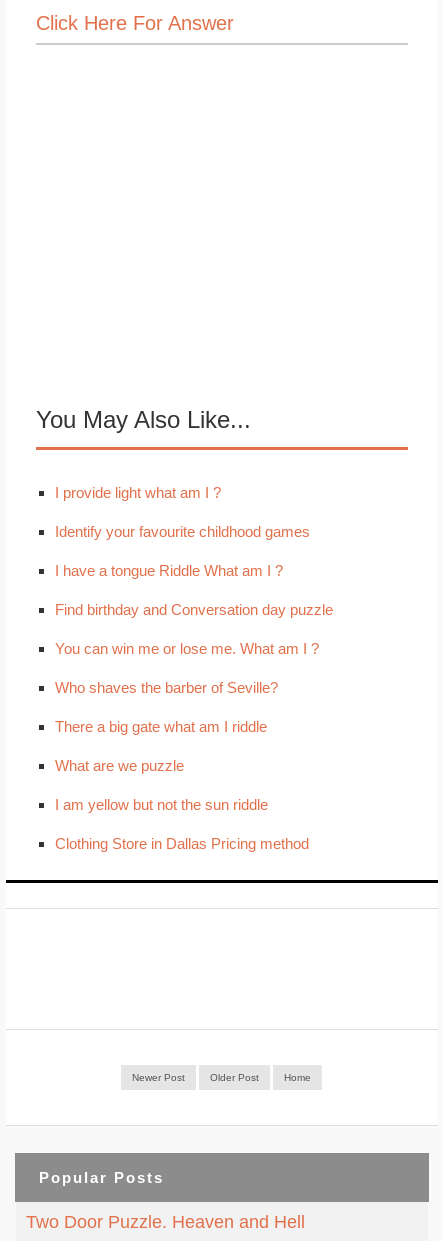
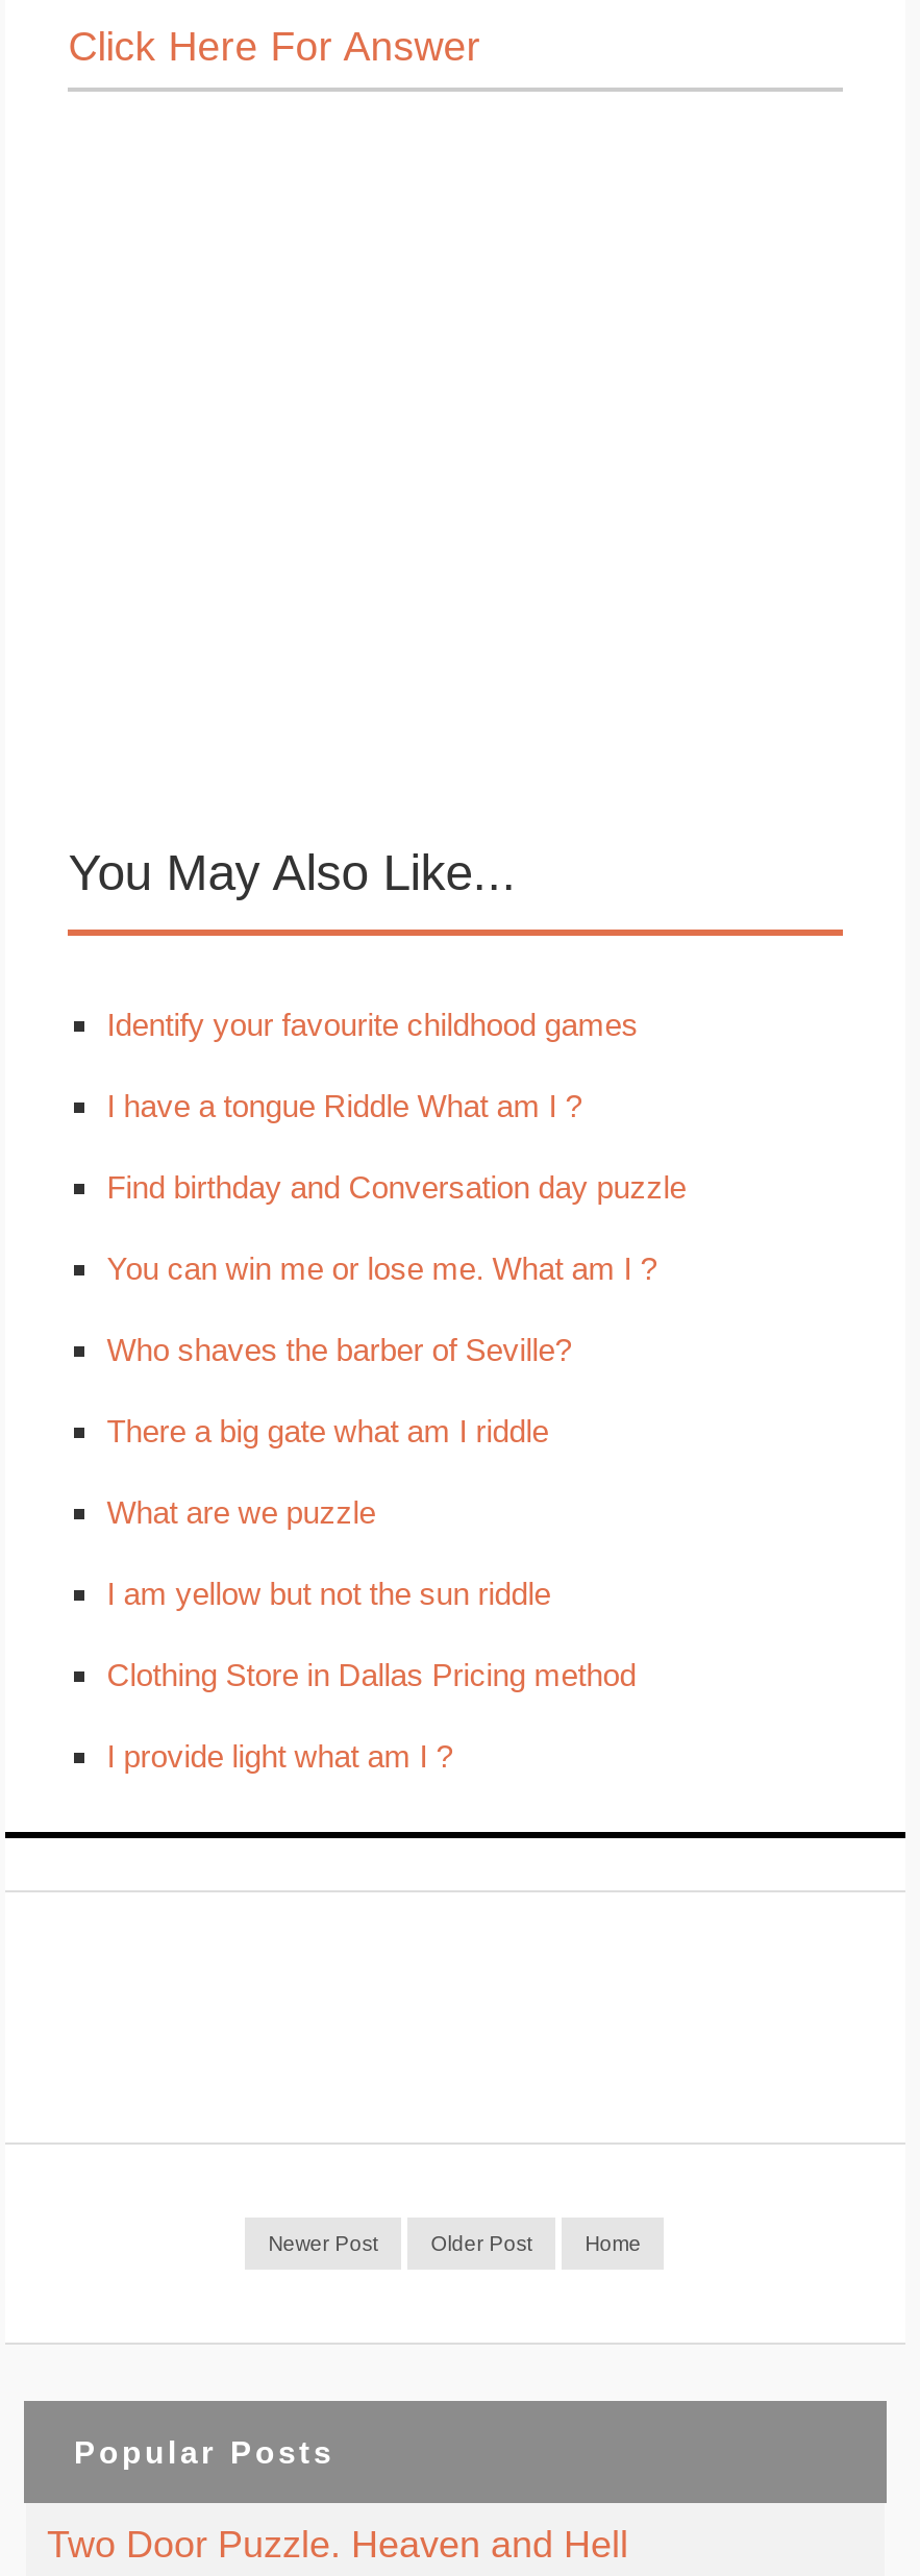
moved down: I provide light what am I ?

moved up: Identify your favourite childhood games | I have a tongue Riddle What am I ? | Find birthday and Conversation day puzzle | ... | I am yellow but not the sun riddle | Clothing Store in Dallas Pricing method
